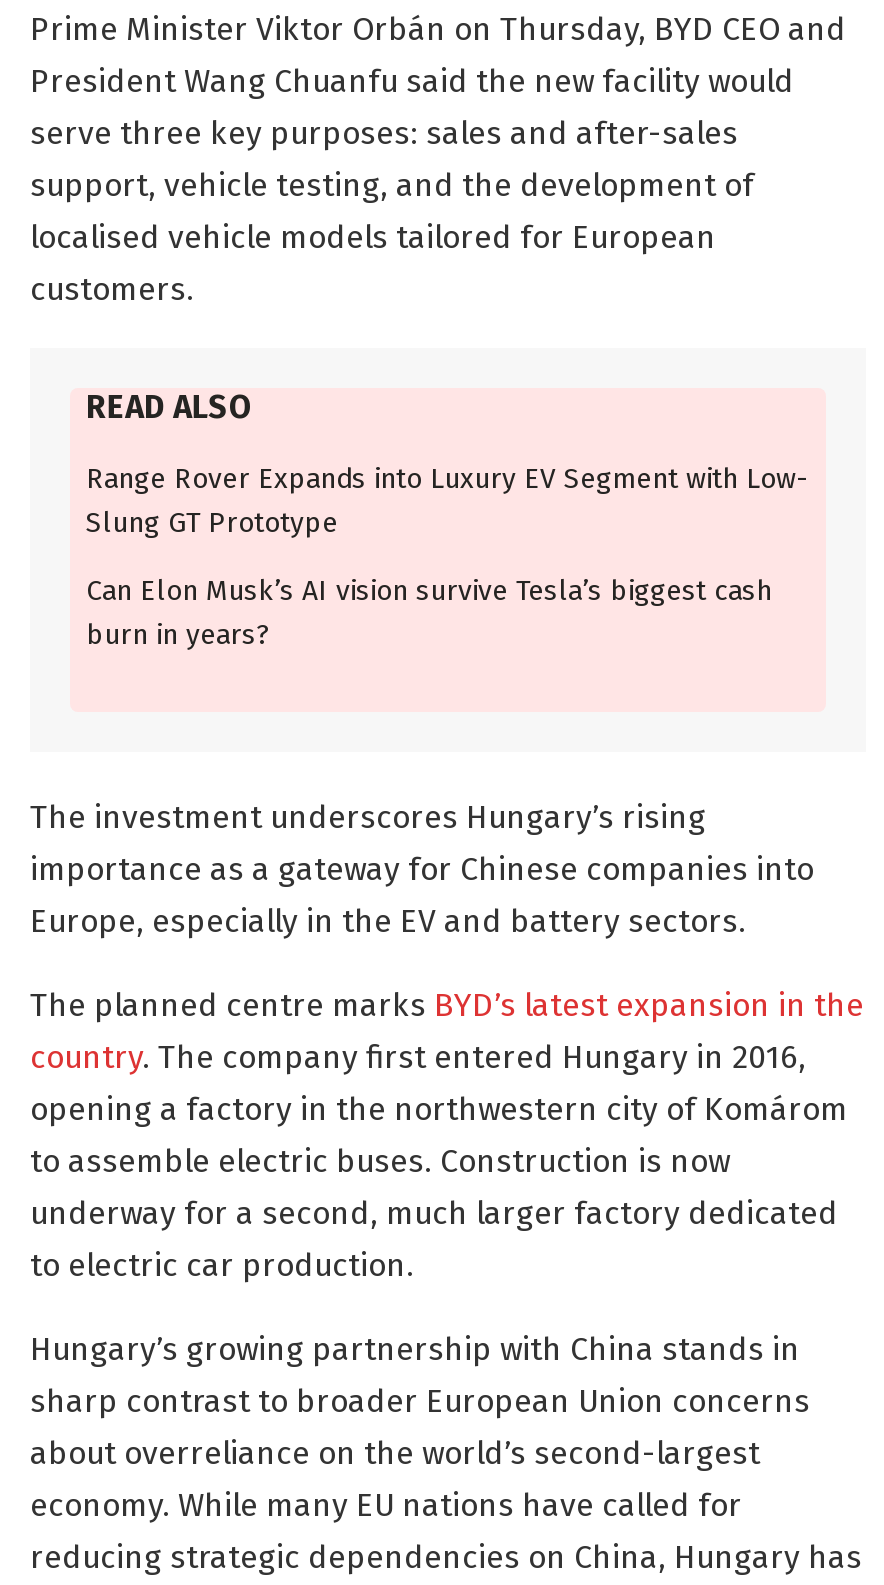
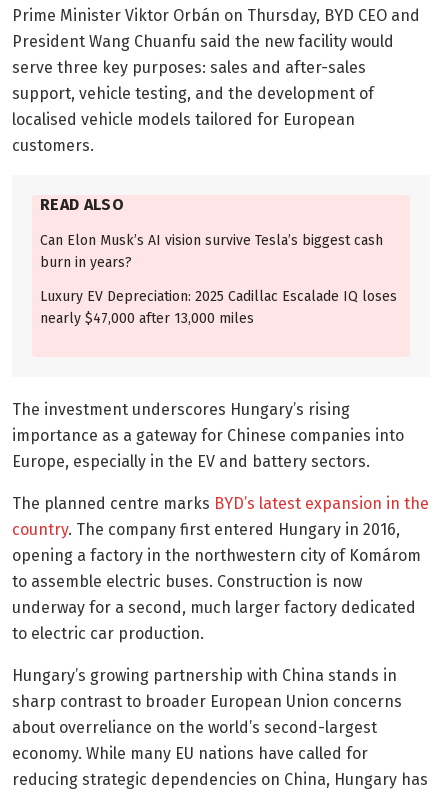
- Range Rover Expands into Luxury EV Segment with Low-
- Slung GT Prototype

moved up: Can Elon Musk’s AI vision survive Tesla’s biggest cash | burn in years?

+ Luxury EV Depreciation: 2025 Cadillac Escalade IQ loses
+ nearly $47,000 after 13,000 miles
